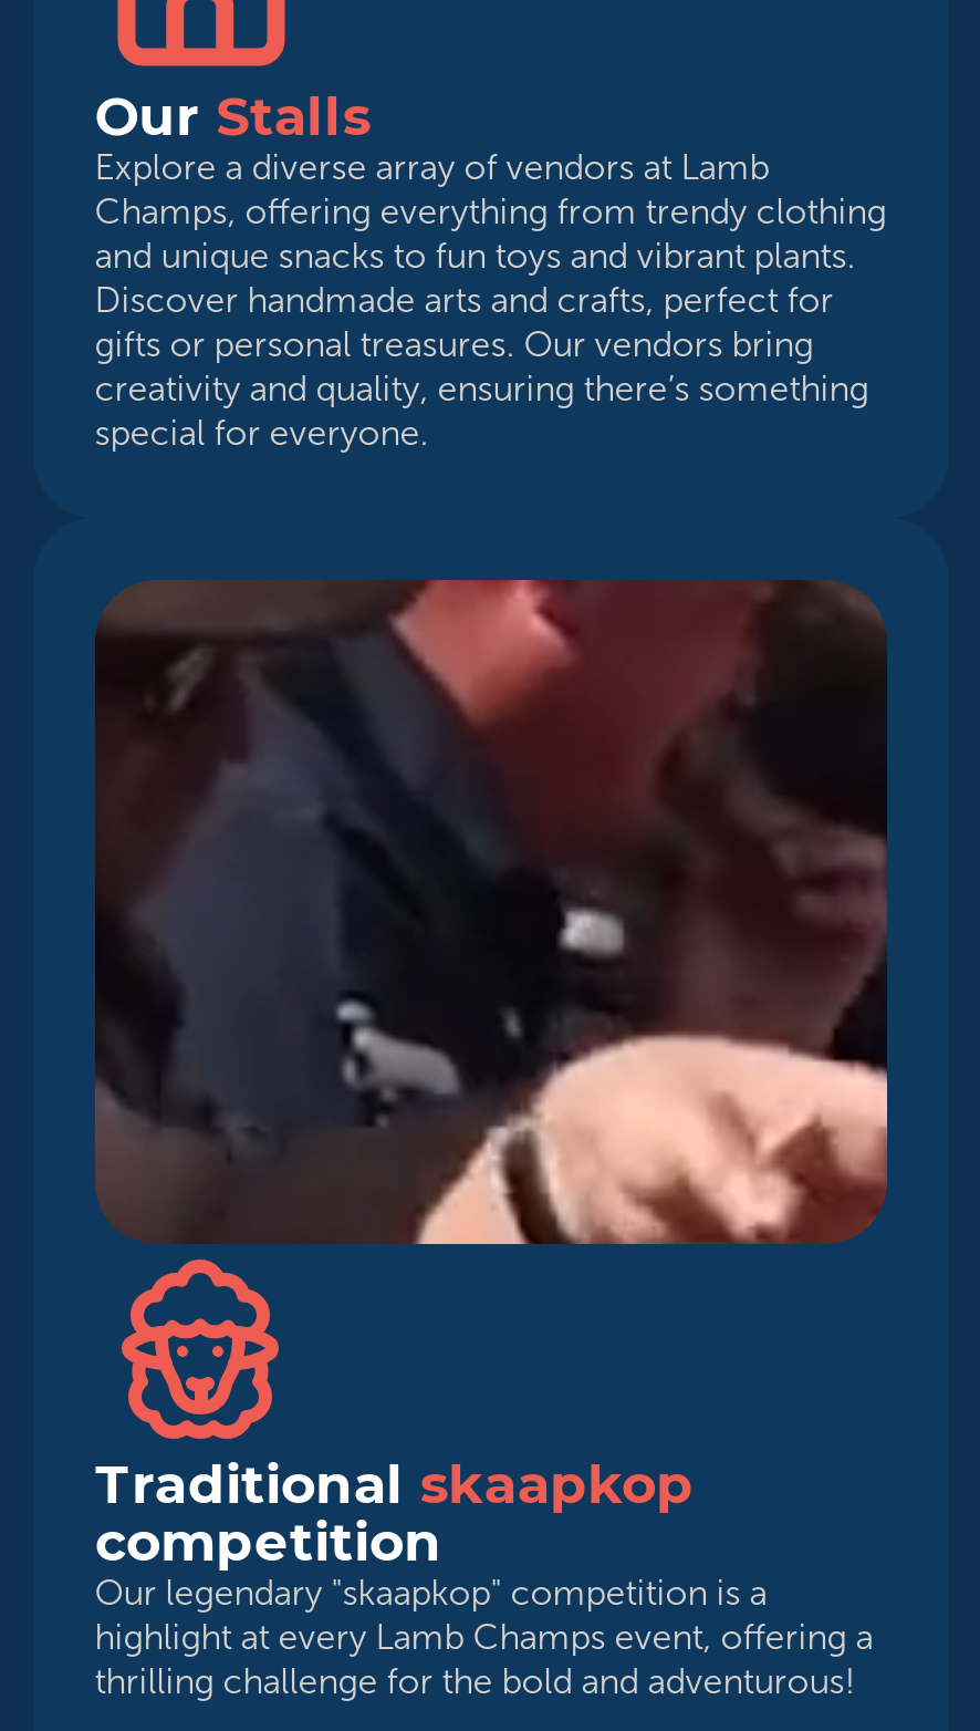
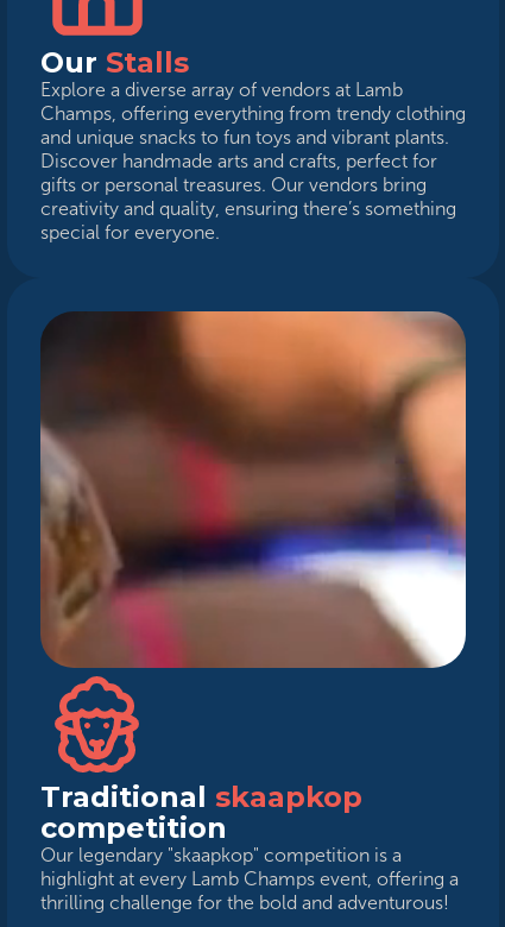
- [image]
+ [image]
